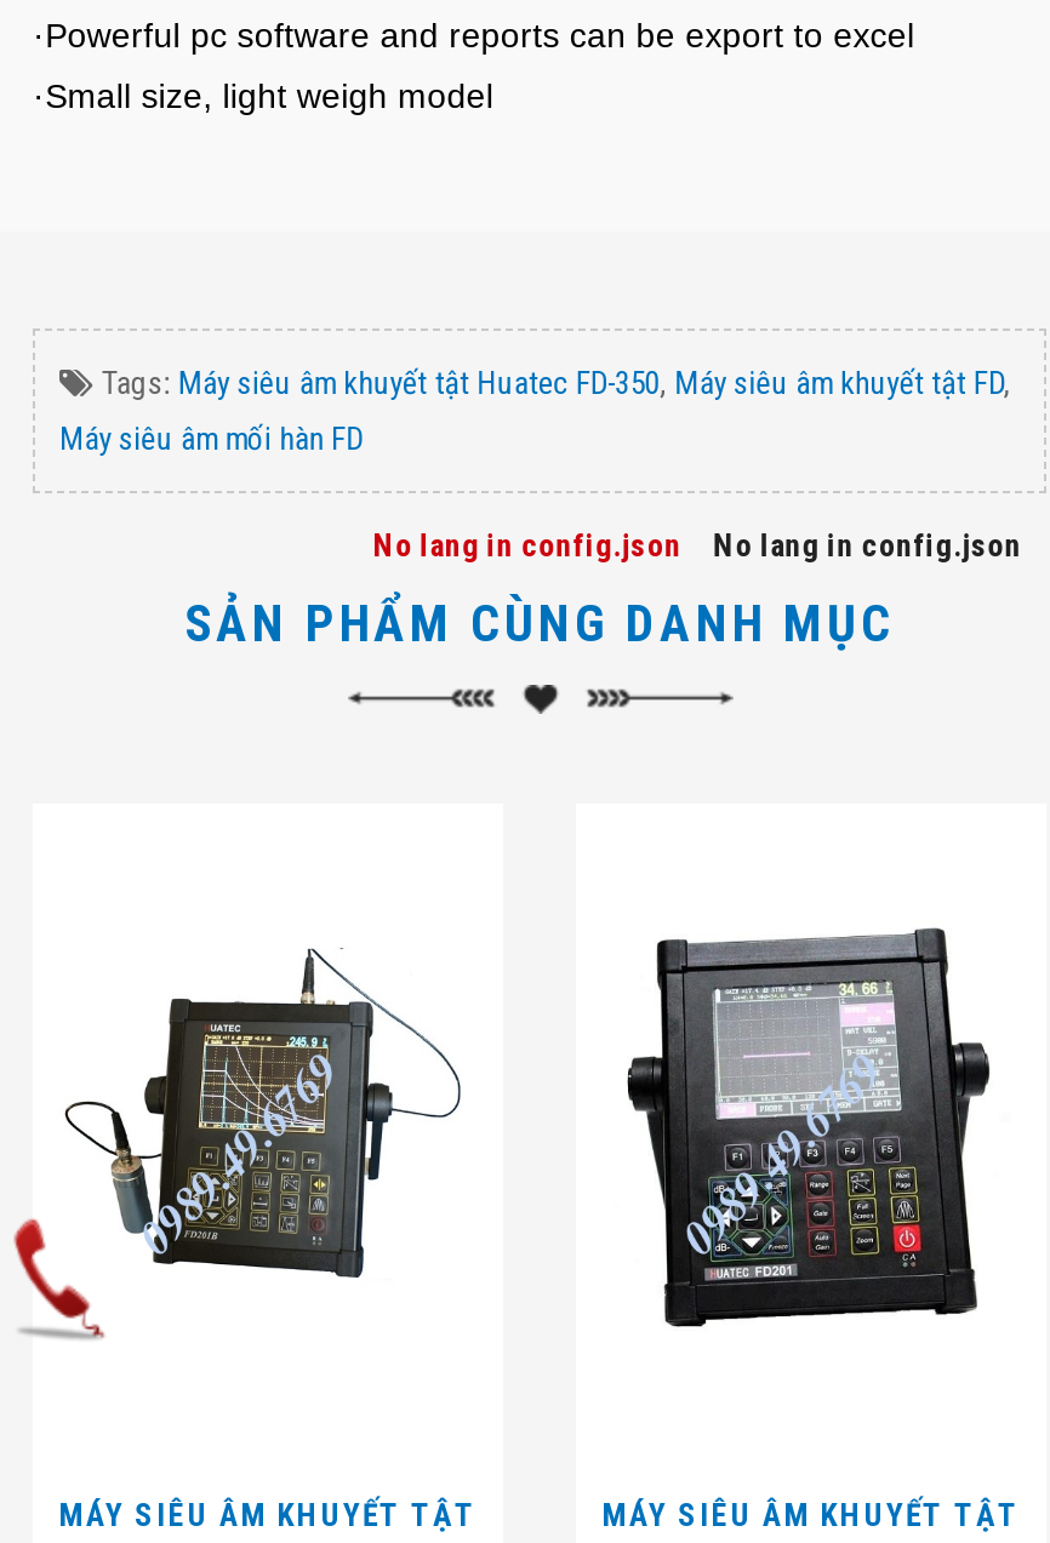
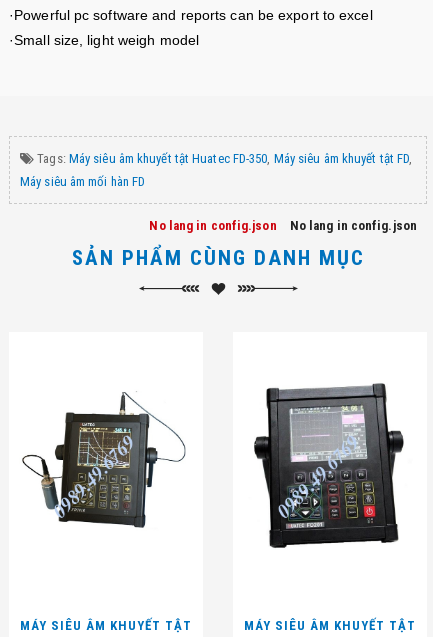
- [image]
